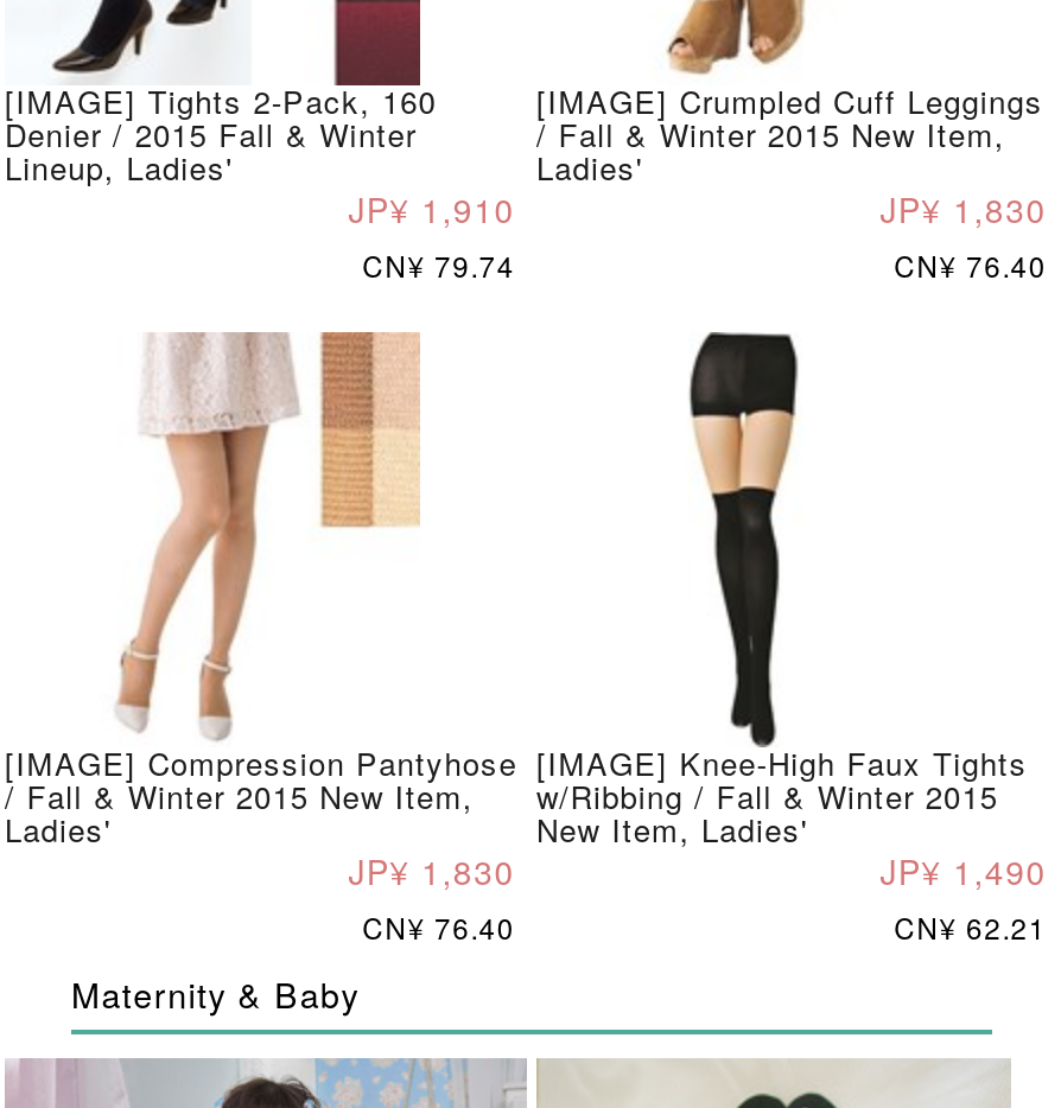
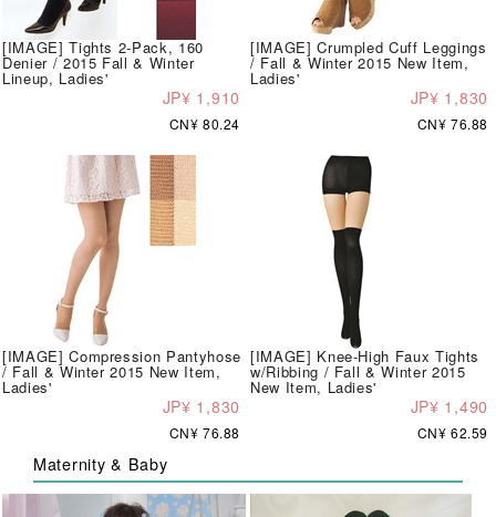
- CN¥ 79.74
+ CN¥ 80.24

- CN¥ 76.40
+ CN¥ 76.88

- CN¥ 76.40
+ CN¥ 76.88

- CN¥ 62.21
+ CN¥ 62.59
